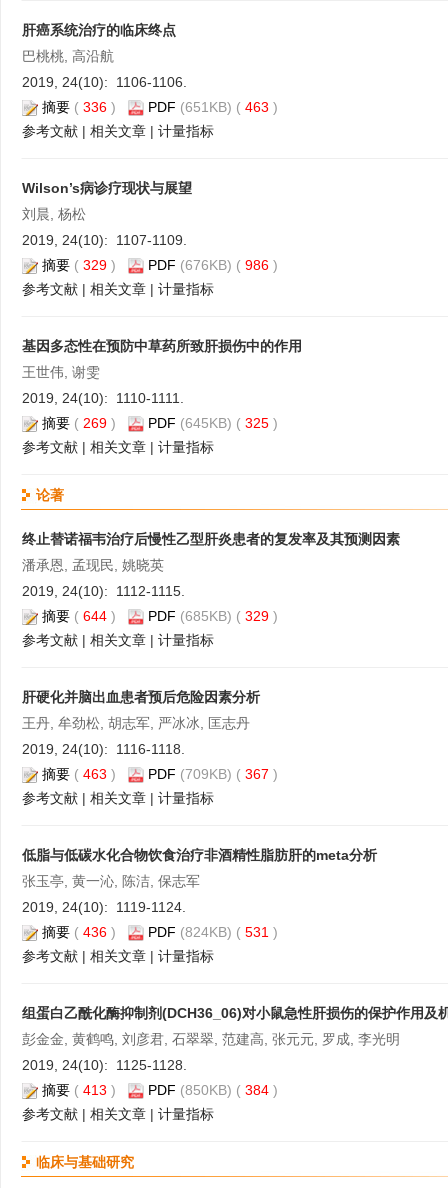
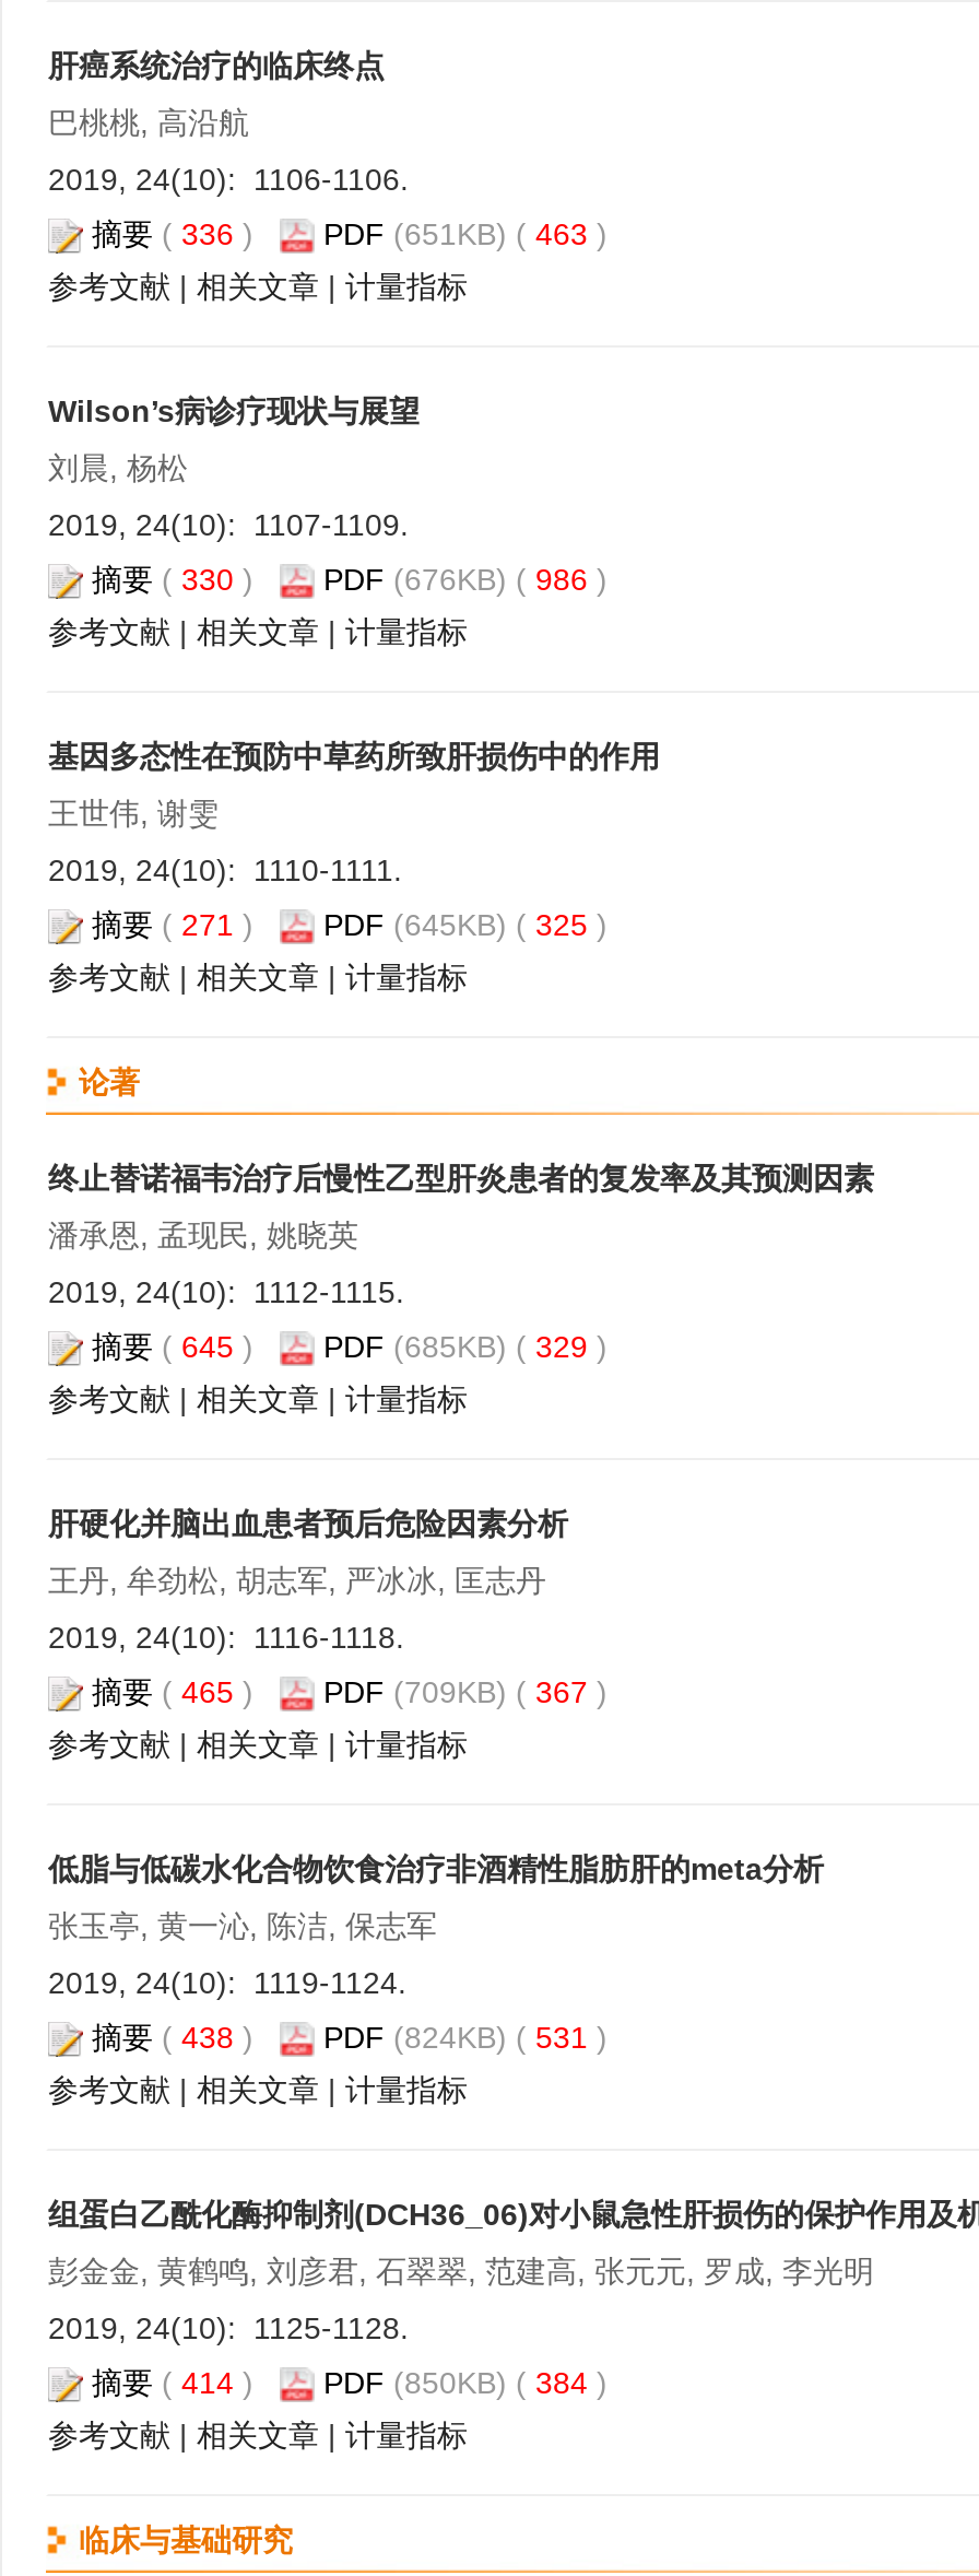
- 摘要(329) PDF (676KB) (986)
+ 摘要(330) PDF (676KB) (986)

- 摘要(269) PDF (645KB) (325)
+ 摘要(271) PDF (645KB) (325)

- 摘要(644) PDF (685KB) (329)
+ 摘要(645) PDF (685KB) (329)

- 摘要(463) PDF (709KB) (367)
+ 摘要(465) PDF (709KB) (367)

- 摘要(436) PDF (824KB) (531)
+ 摘要(438) PDF (824KB) (531)

- 摘要(413) PDF (850KB) (384)
+ 摘要(414) PDF (850KB) (384)
